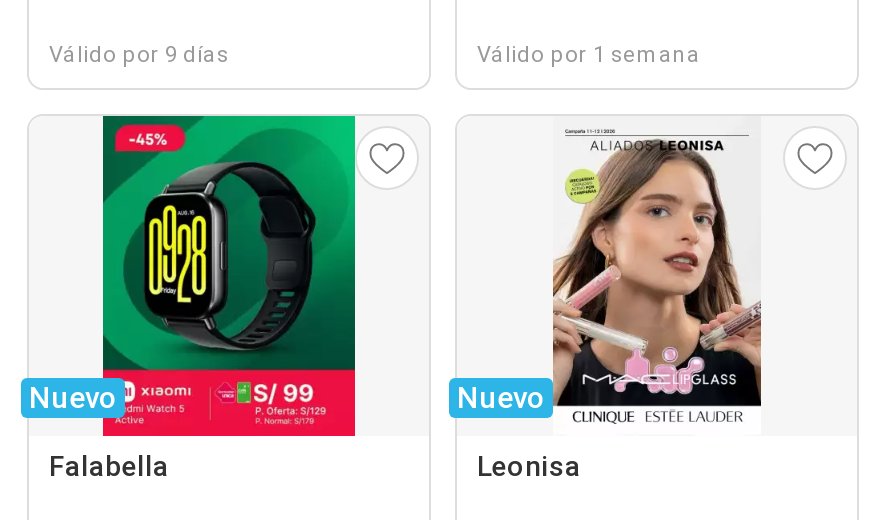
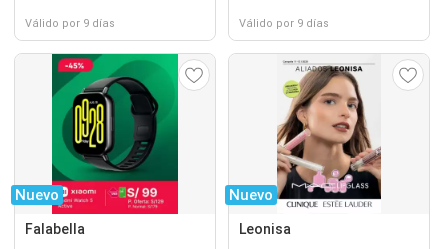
- Válido por 1 semana
+ Válido por 9 días
